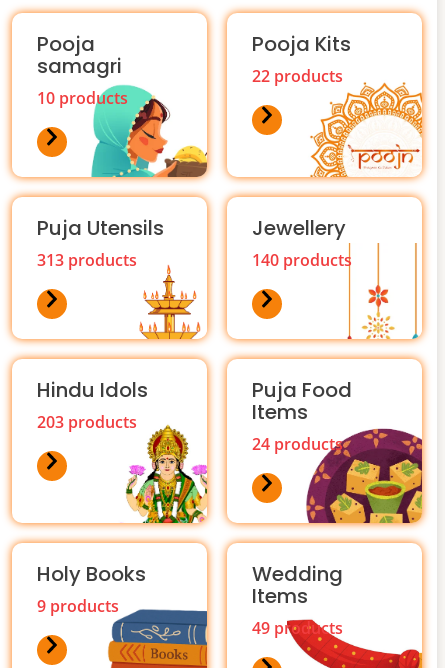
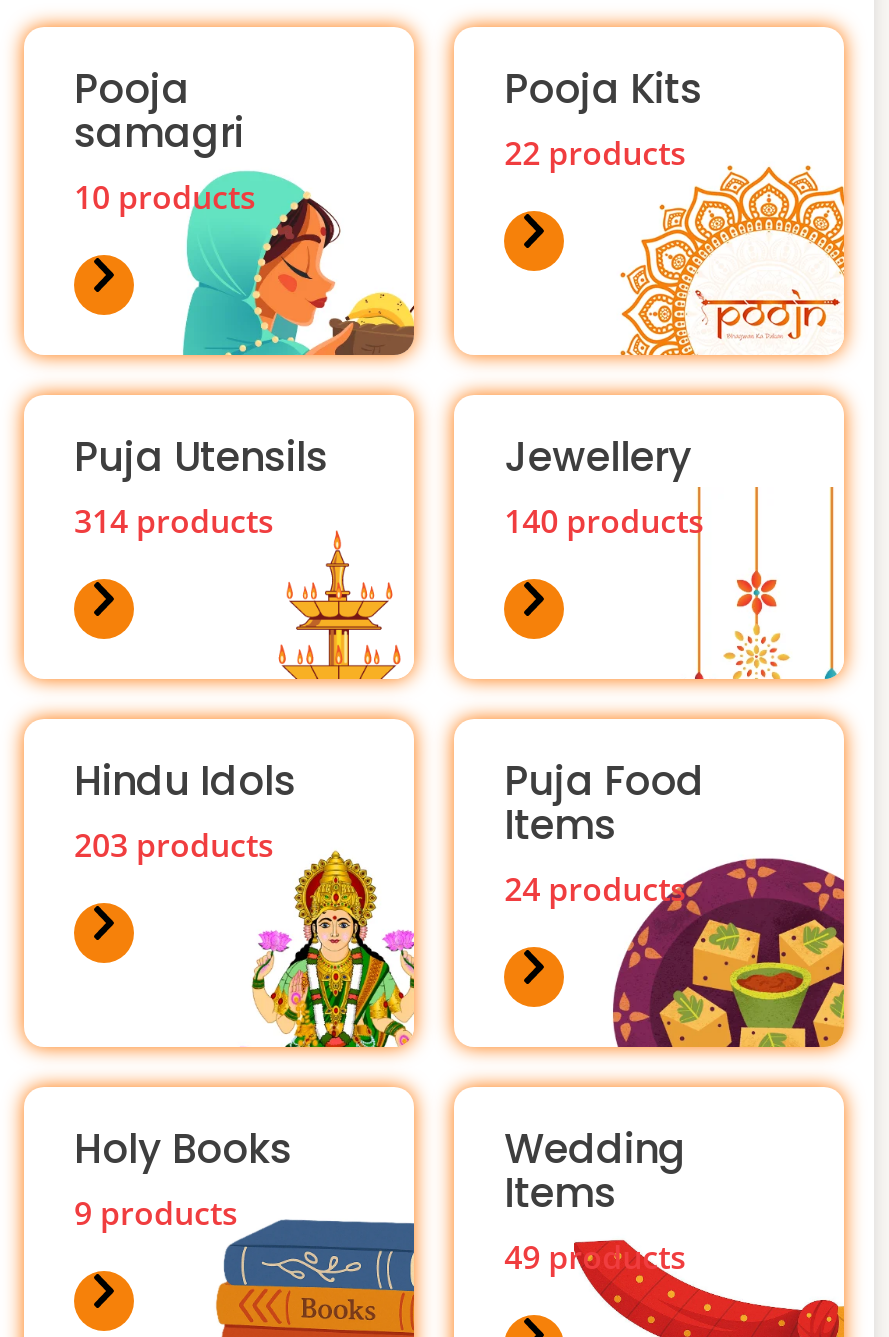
- 313 products
+ 314 products
